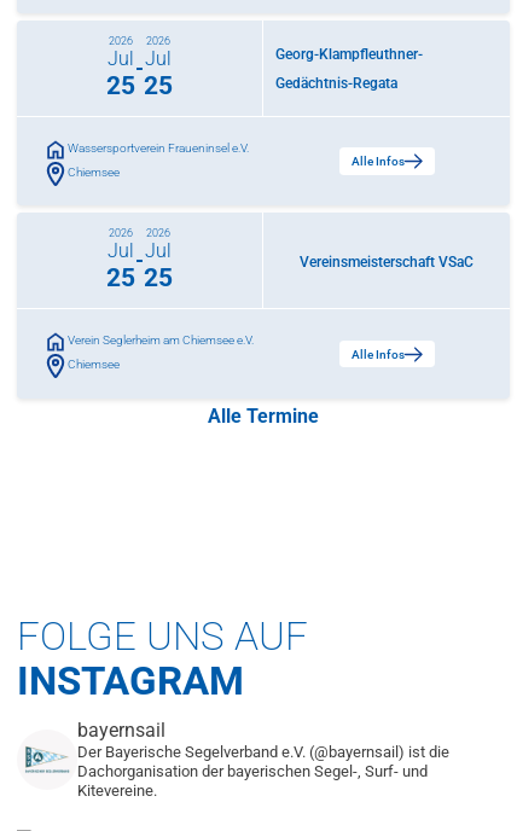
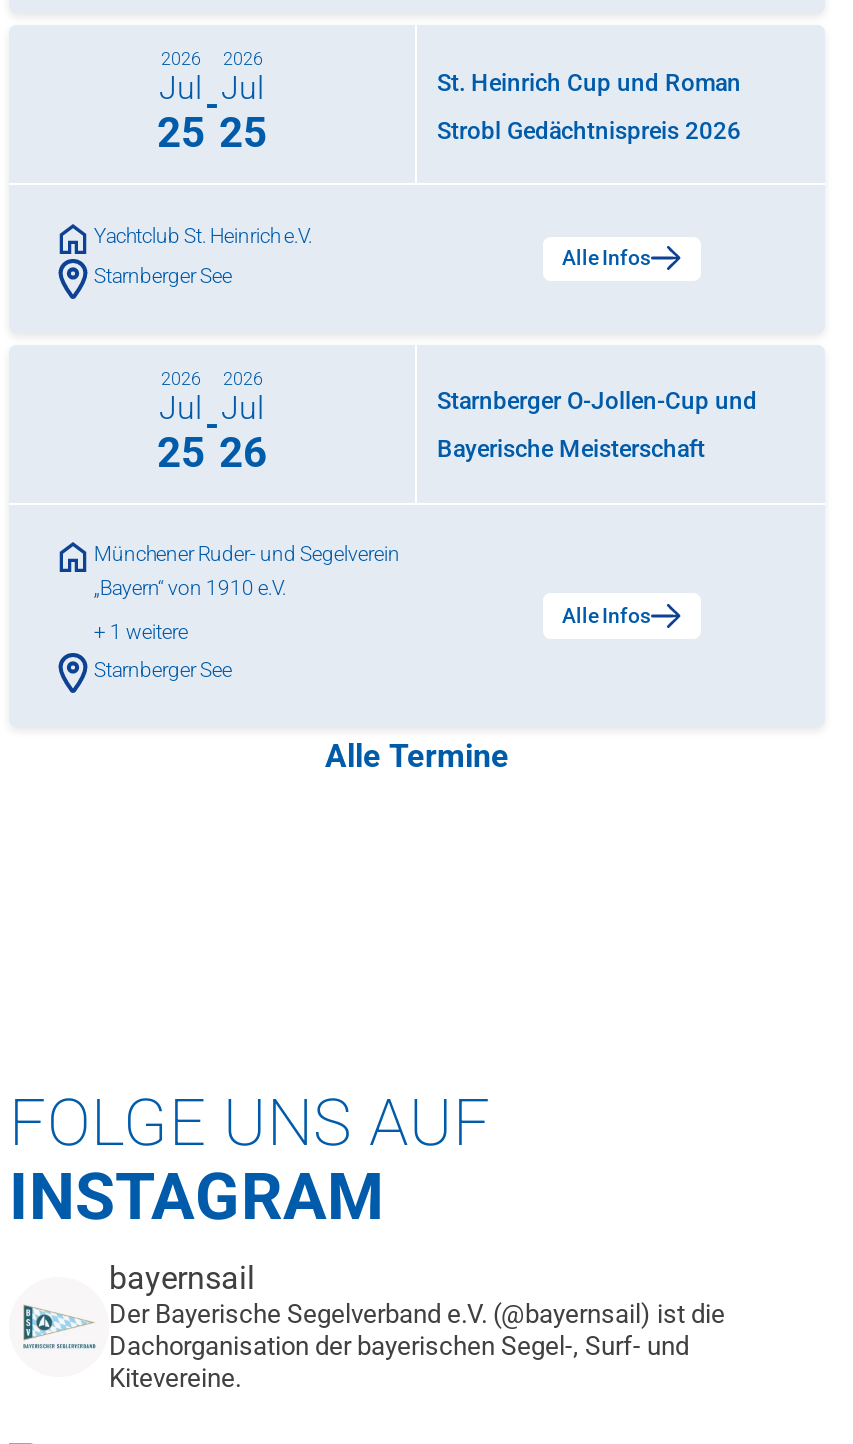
- Georg-Klampfleuthner-
+ St. Heinrich Cup und Roman

- Gedächtnis-Regata
+ Strobl Gedächtnispreis 2026

- Wassersportverein Fraueninsel e.V.
+ Yachtclub St. Heinrich e.V.

- Chiemsee
+ Starnberger See

- Vereinsmeisterschaft VSaC
+ Starnberger O-Jollen-Cup und
+ Bayerische Meisterschaft

- 25
- Verein Seglerheim am Chiemsee e.V.
- Chiemsee
+ 26
+ Münchener Ruder- und Segelverein
+ „Bayern“ von 1910 e.V.
+ + 1 weitere
+ Starnberger See
